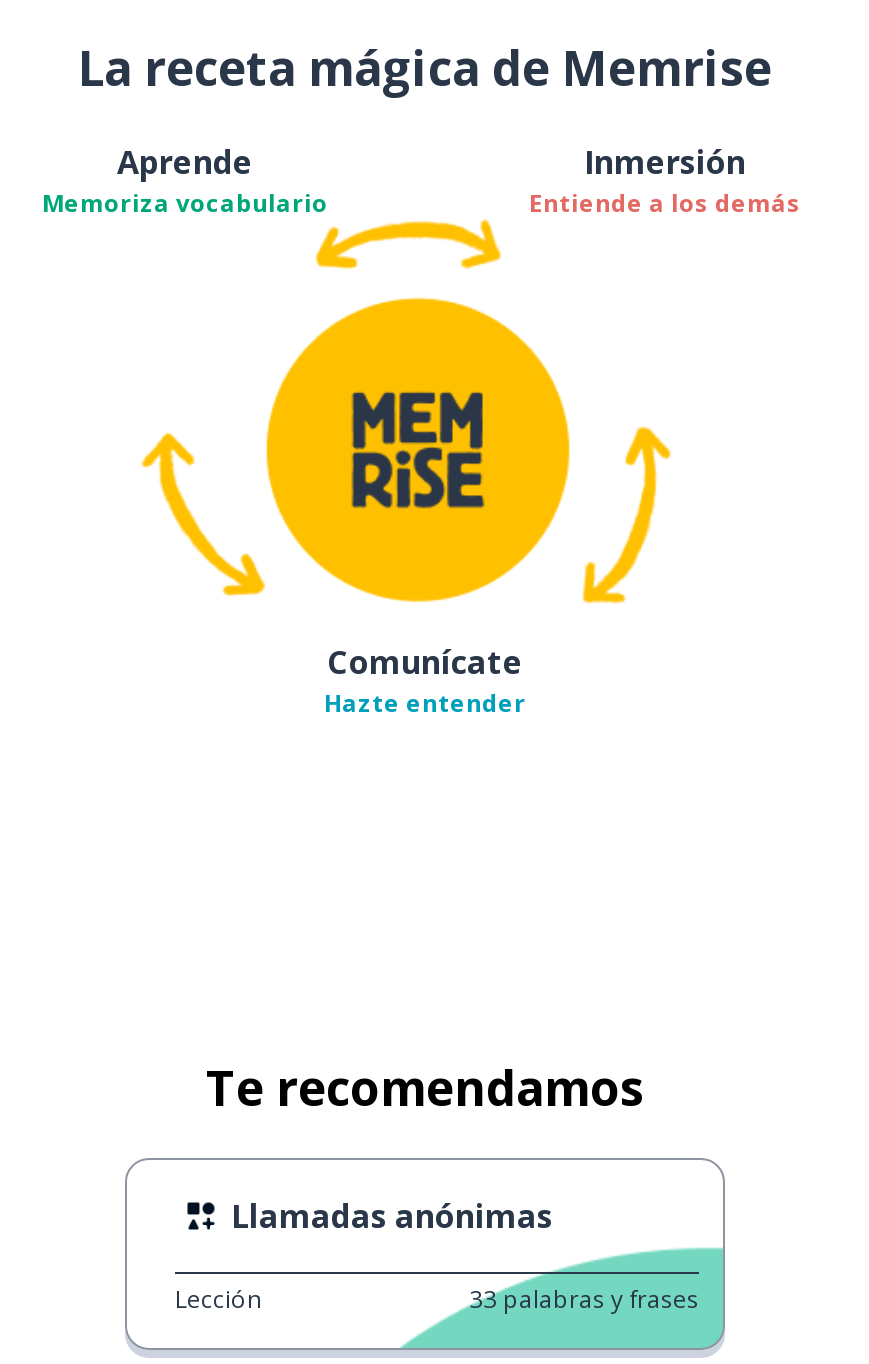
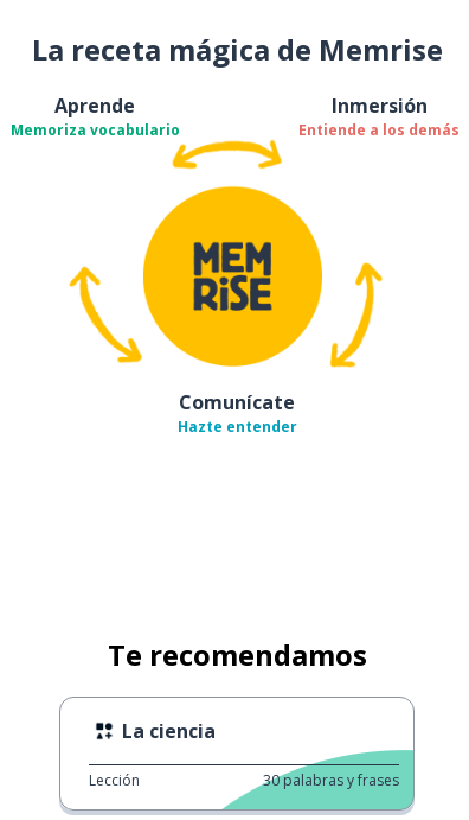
- Llamadas anónimas
+ La ciencia

- 33 palabras y frases
+ 30 palabras y frases
